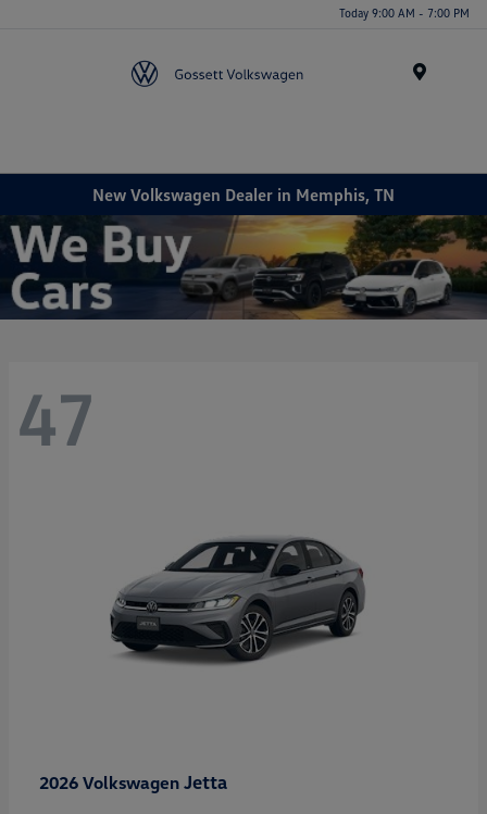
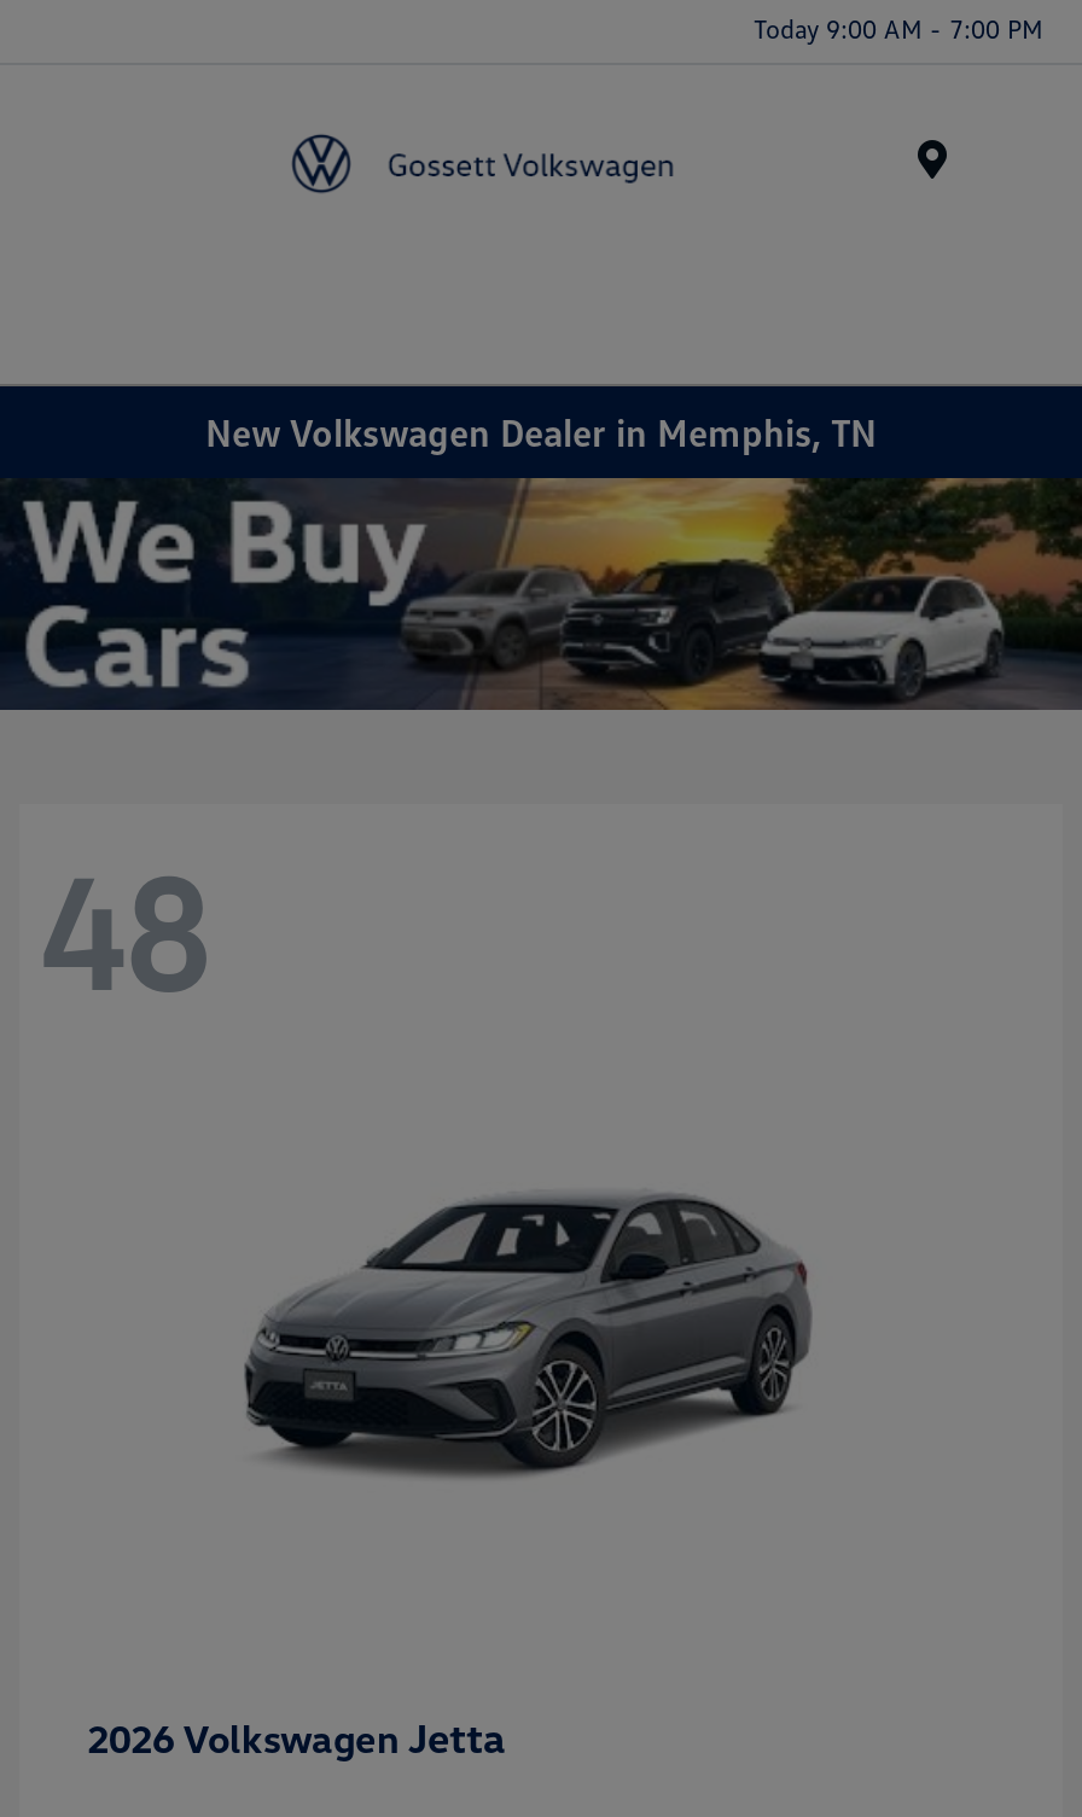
- 47
+ 48
